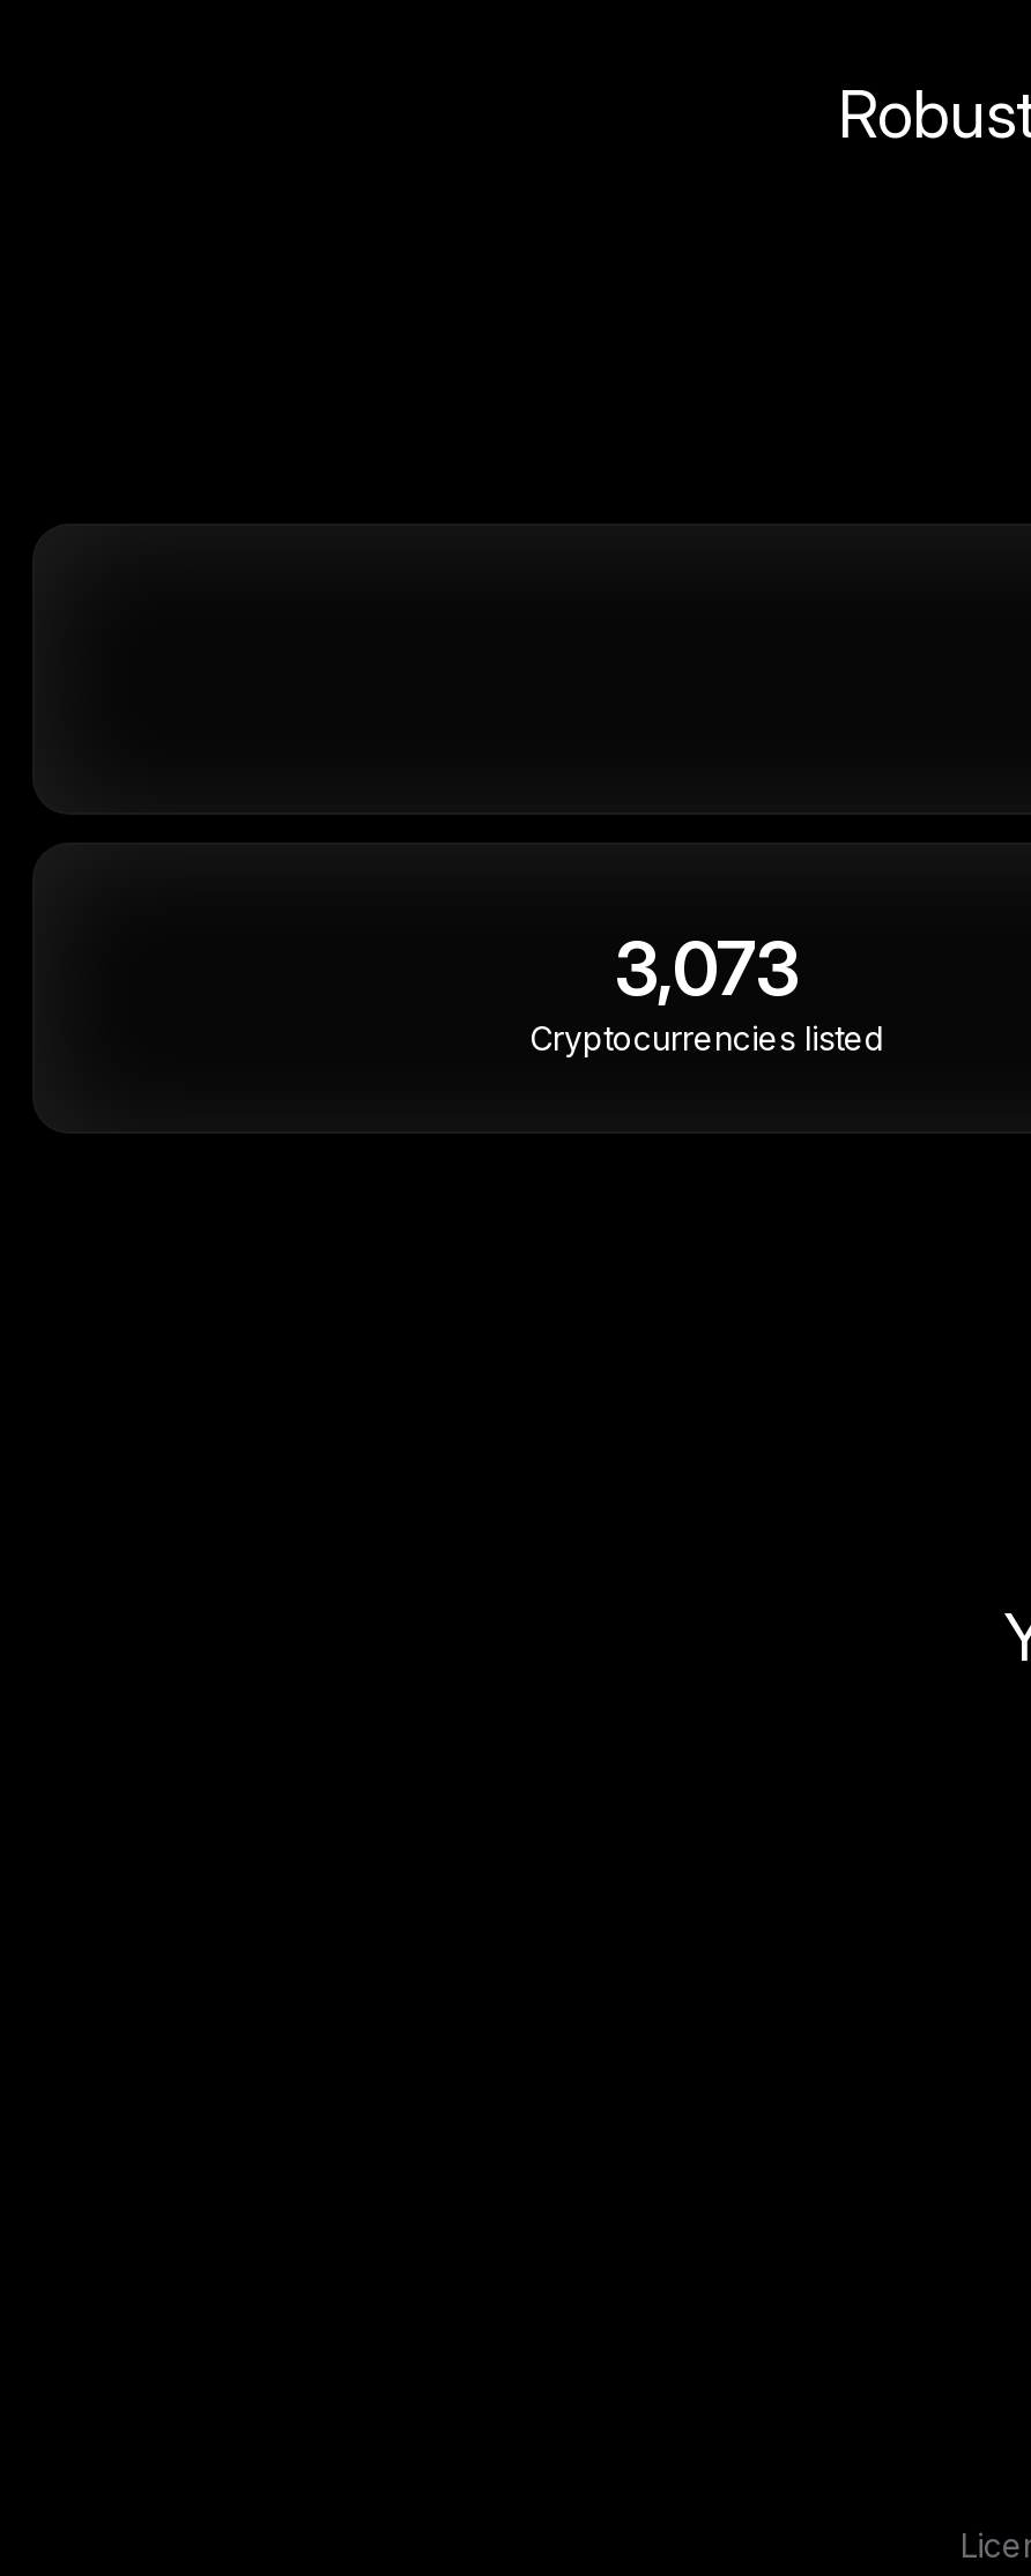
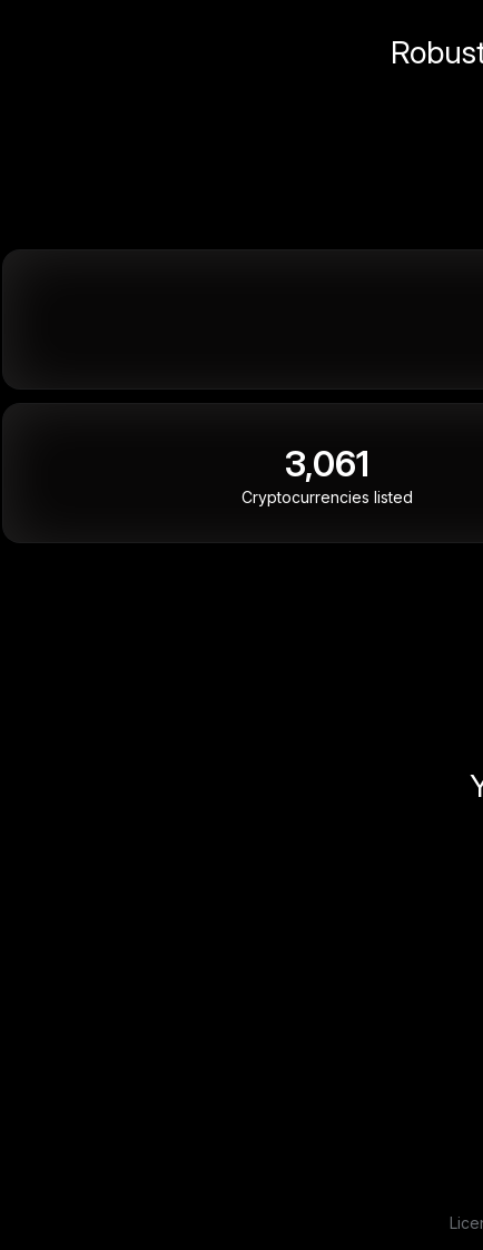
- 3,073
+ 3,061
